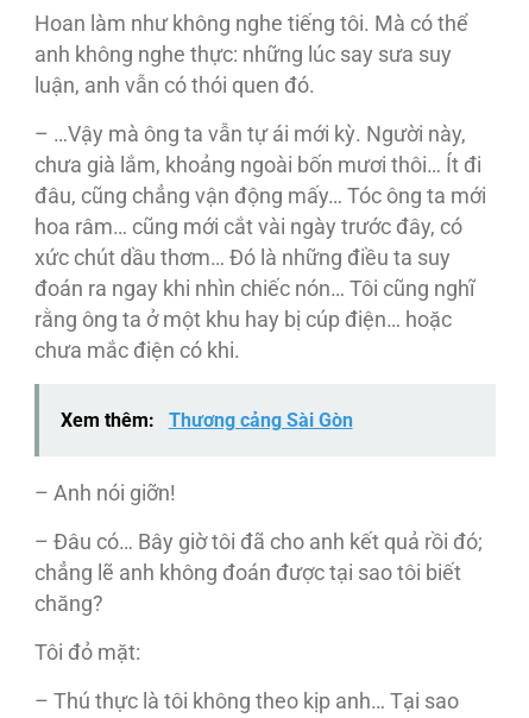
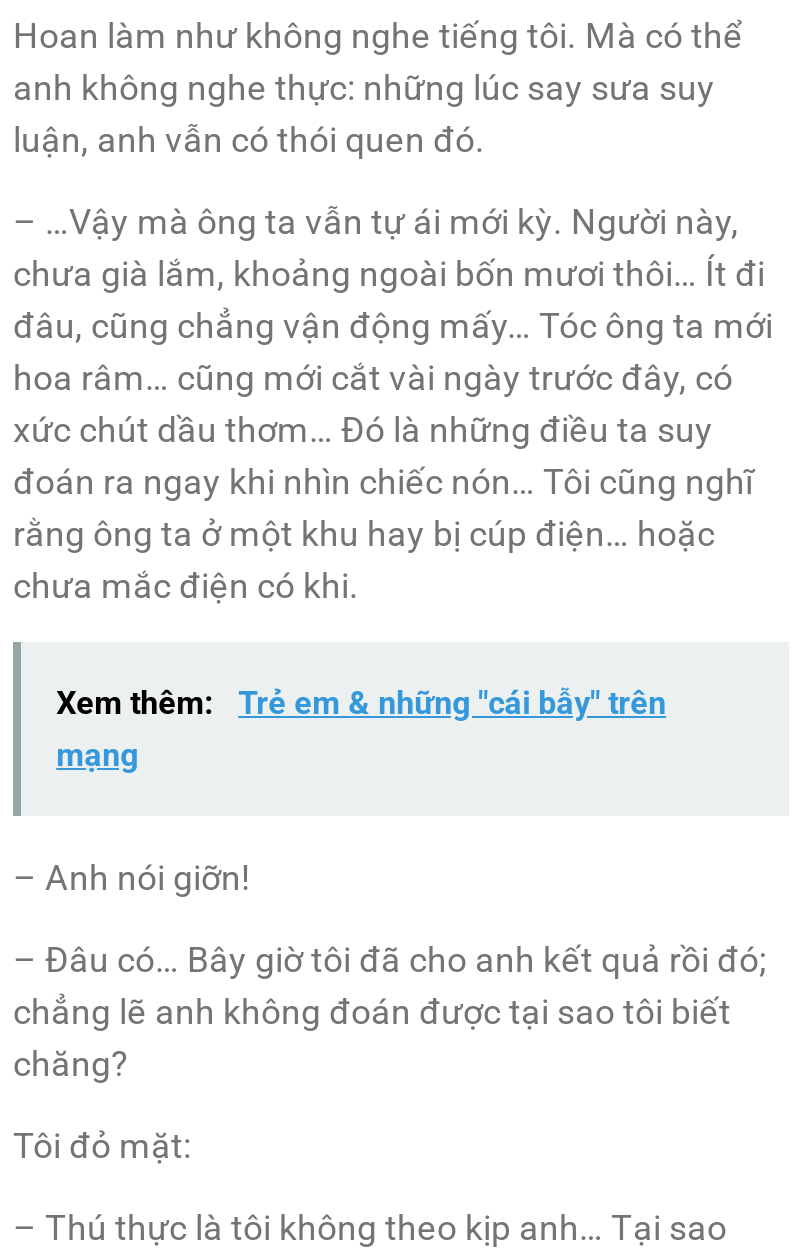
- Xem thêm: Thương cảng Sài Gòn
+ Xem thêm: Trẻ em & những "cái bẫy" trên
+ mạng
